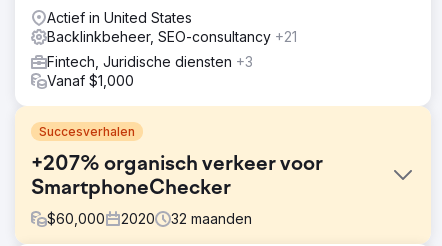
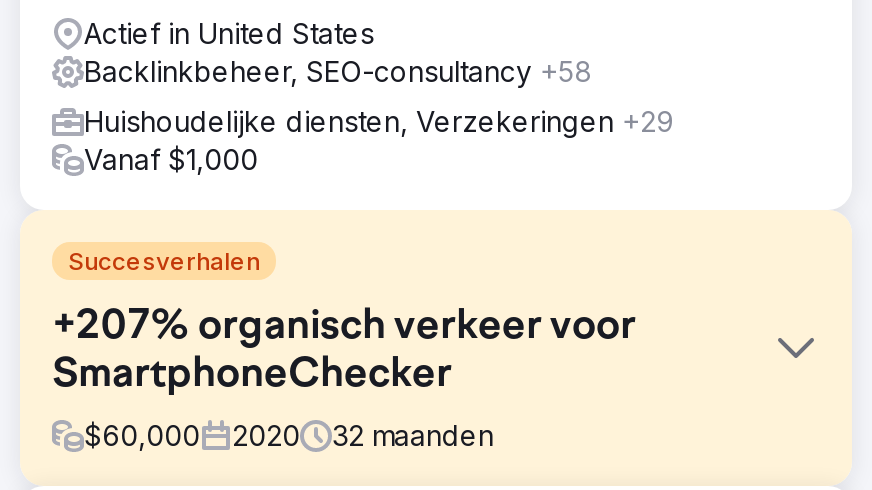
- Backlinkbeheer, SEO-consultancy +21
+ Backlinkbeheer, SEO-consultancy +58

- Fintech, Juridische diensten +3
+ Huishoudelijke diensten, Verzekeringen +29
